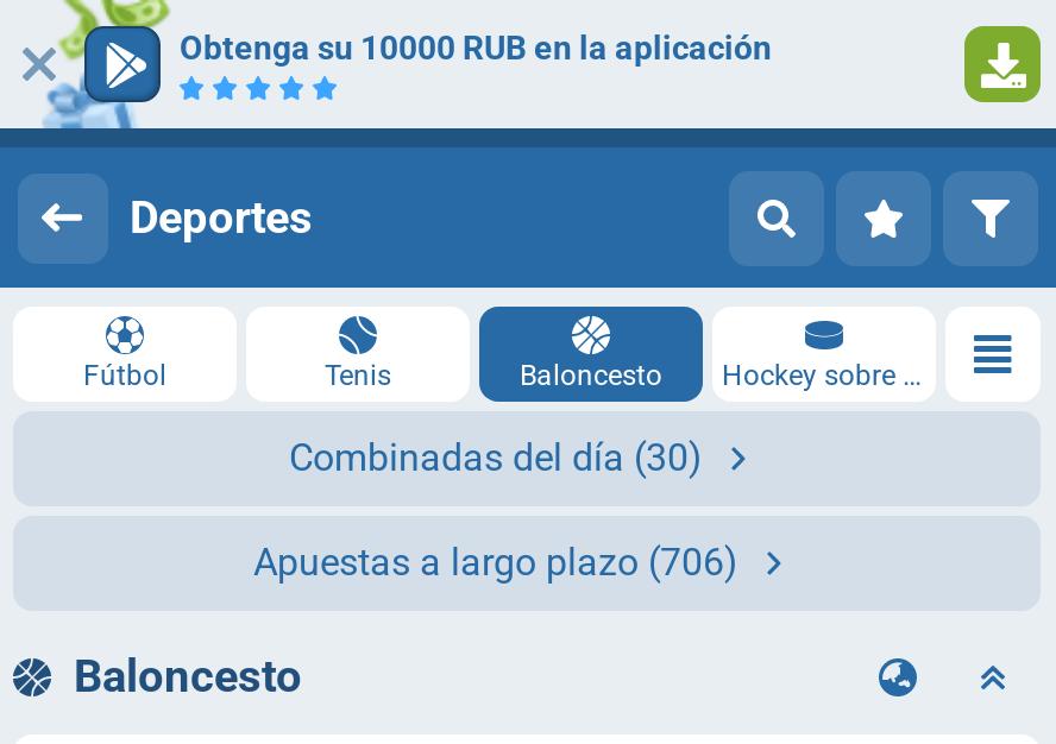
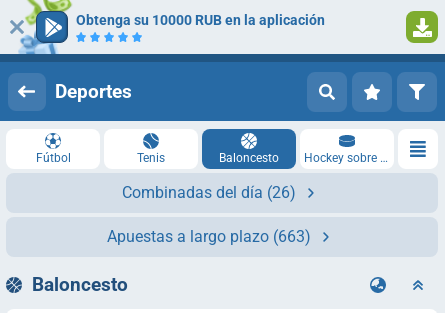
- Combinadas del día (30)
+ Combinadas del día (26)

- Apuestas a largo plazo (706)
+ Apuestas a largo plazo (663)
